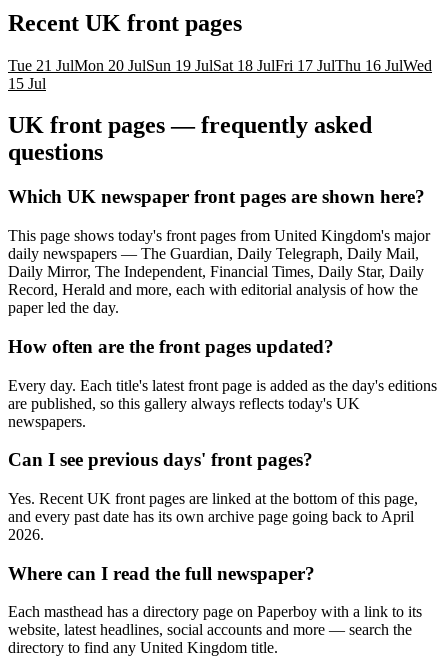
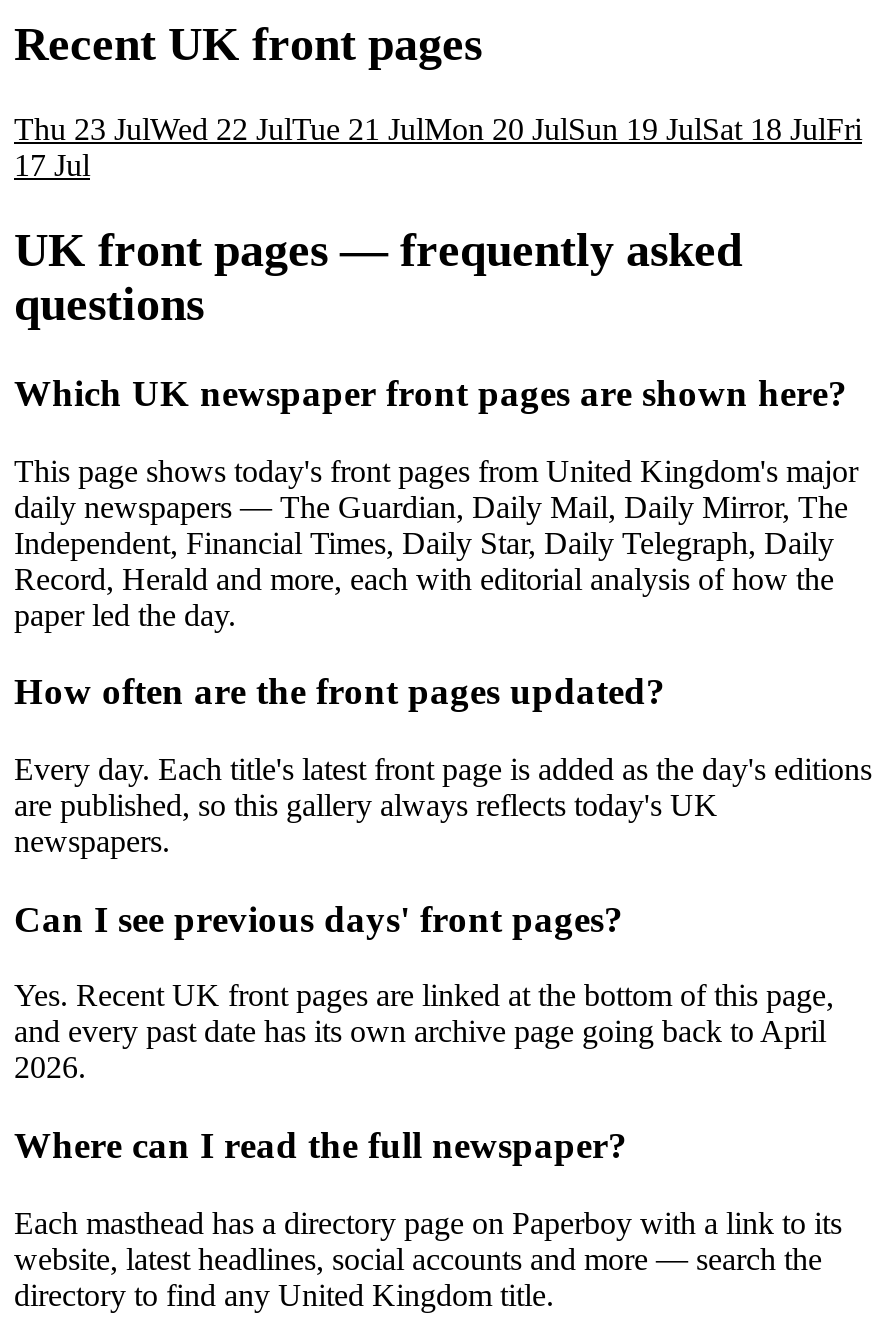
- Tue 21 JulMon 20 JulSun 19 JulSat 18 JulFri 17 JulThu 16 JulWed
+ Thu 23 JulWed 22 JulTue 21 JulMon 20 JulSun 19 JulSat 18 JulFri

- 15 Jul
+ 17 Jul

- daily newspapers — The Guardian, Daily Telegraph, Daily Mail,
- Daily Mirror, The Independent, Financial Times, Daily Star, Daily
+ daily newspapers — The Guardian, Daily Mail, Daily Mirror, The
+ Independent, Financial Times, Daily Star, Daily Telegraph, Daily
